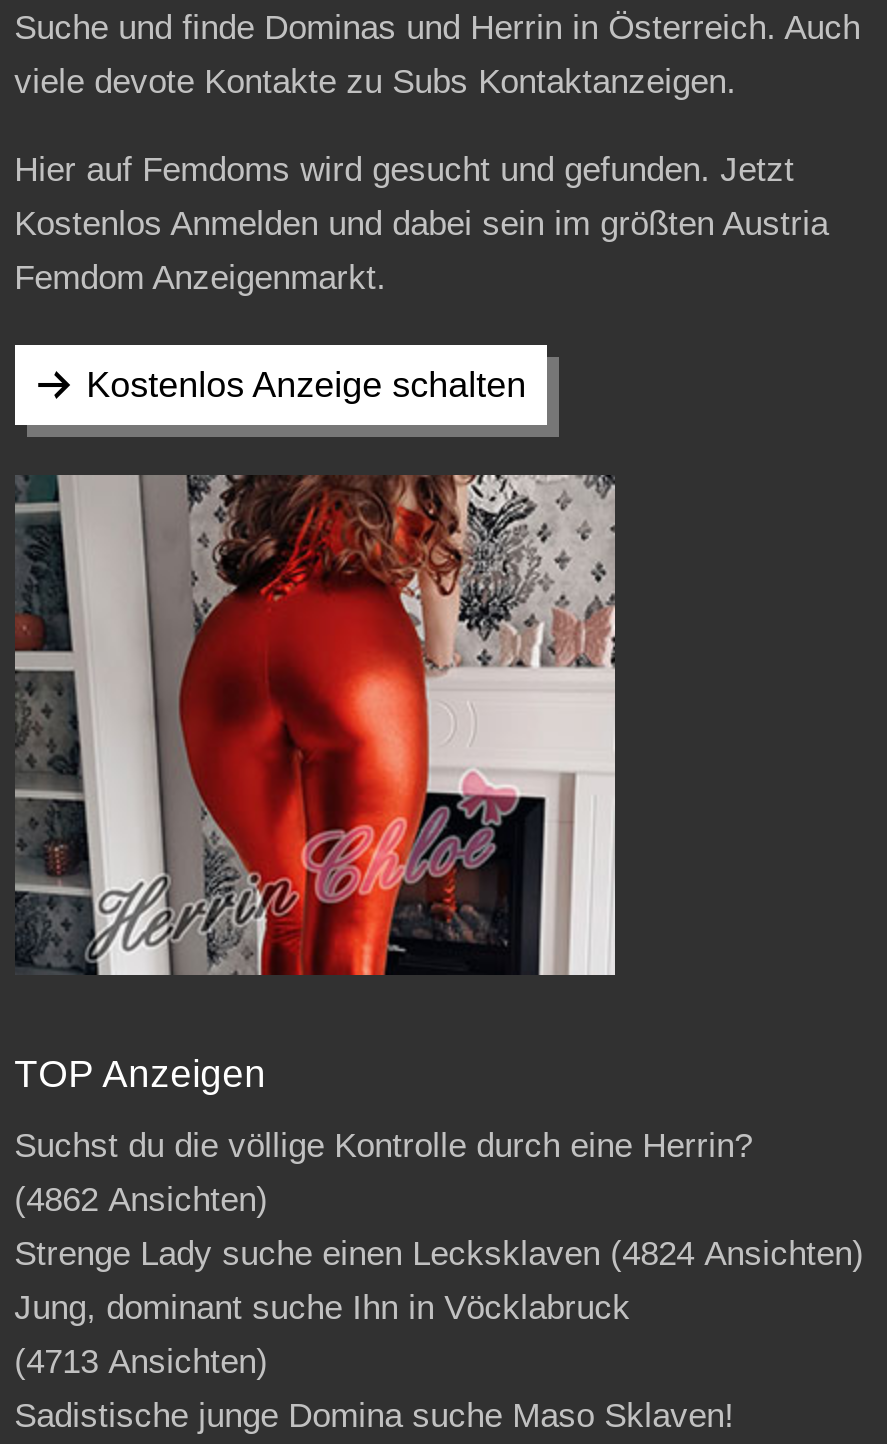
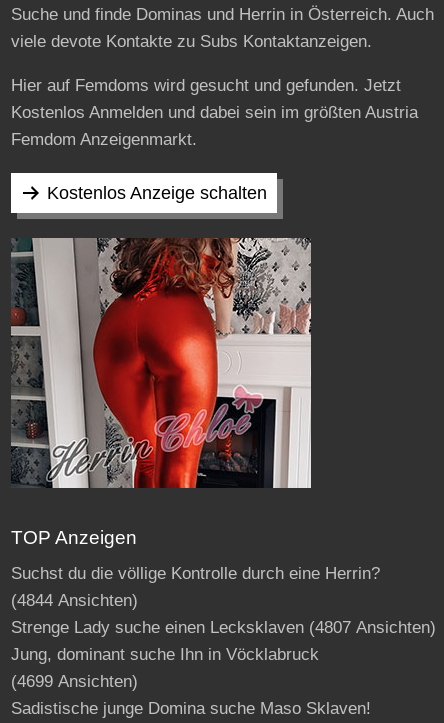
- (4862 Ansichten)
+ (4844 Ansichten)

- Strenge Lady suche einen Lecksklaven (4824 Ansichten)
+ Strenge Lady suche einen Lecksklaven (4807 Ansichten)

- (4713 Ansichten)
+ (4699 Ansichten)
